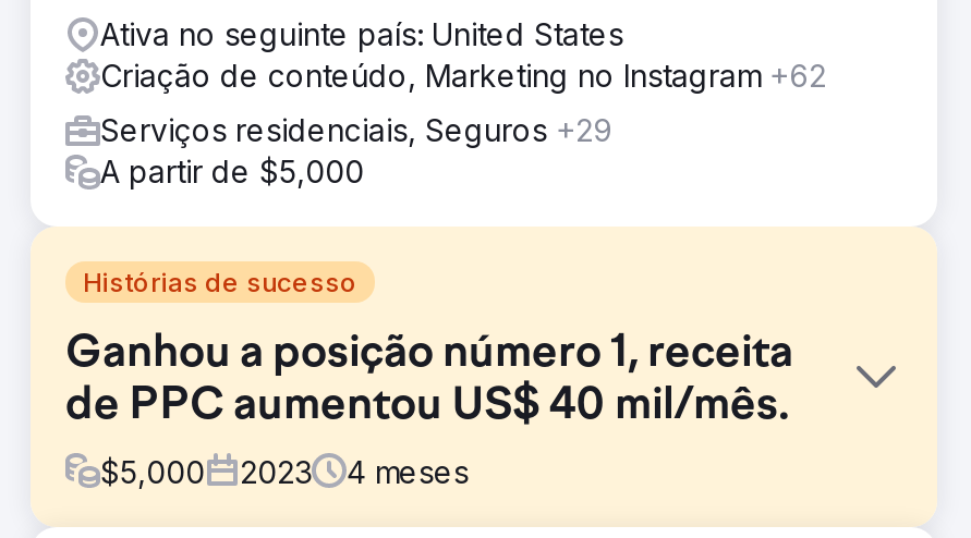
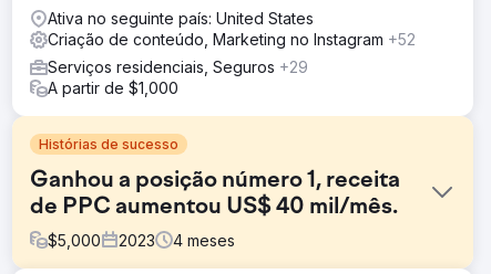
- Criação de conteúdo, Marketing no Instagram +62
+ Criação de conteúdo, Marketing no Instagram +52

- A partir de $5,000
+ A partir de $1,000
